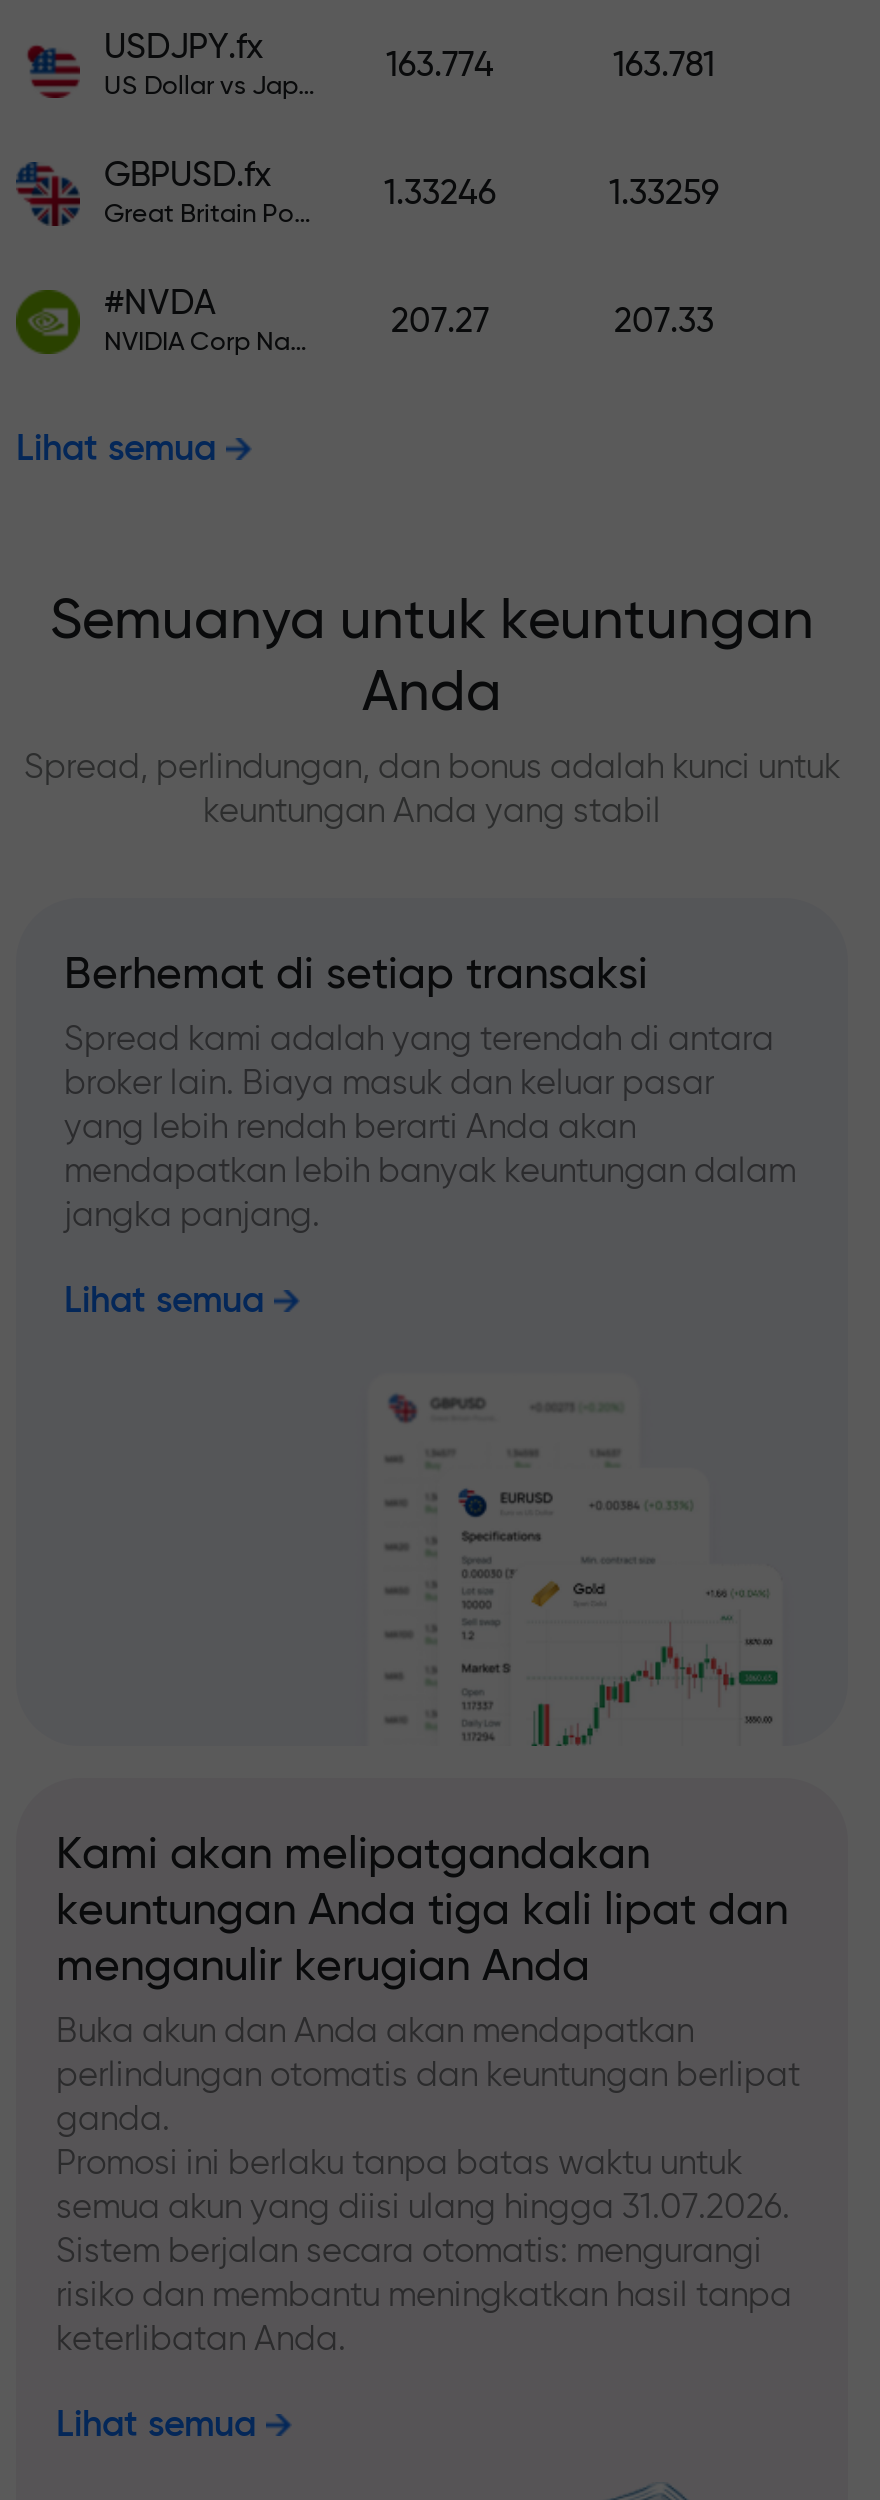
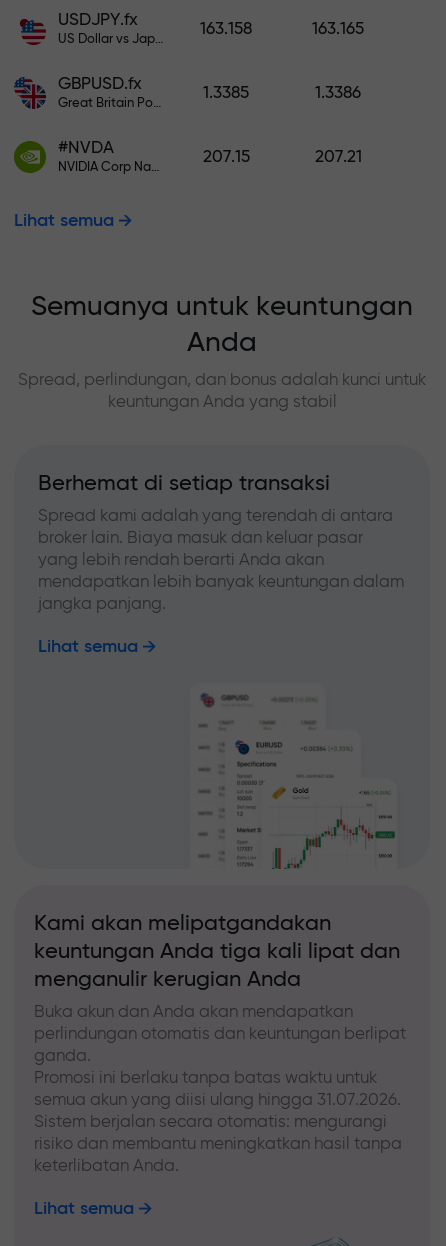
- 163.774
+ 163.158

- 163.781
+ 163.165

- 1.33246
+ 1.3385

- 1.33259
+ 1.3386

- 207.27
+ 207.15

- 207.33
+ 207.21
